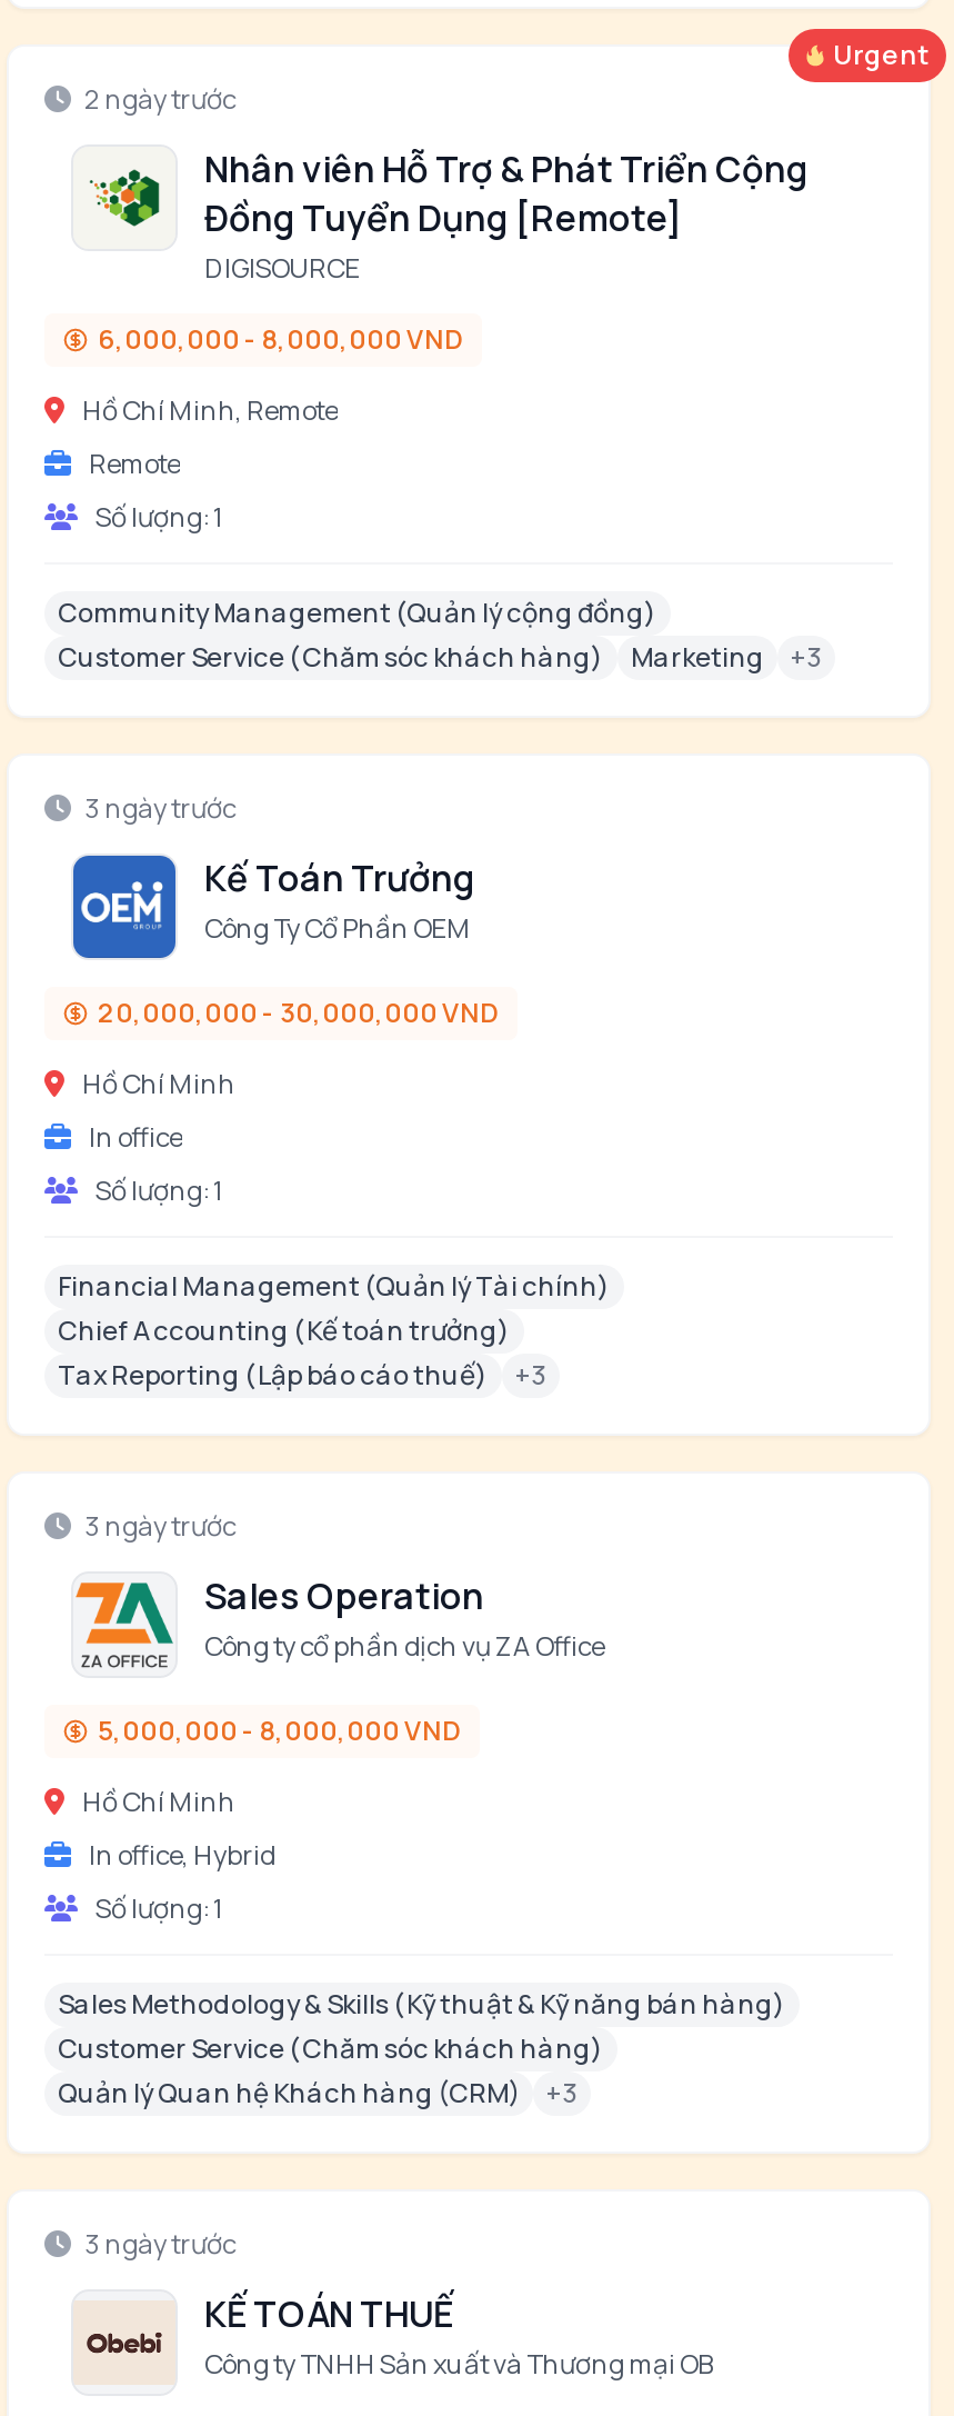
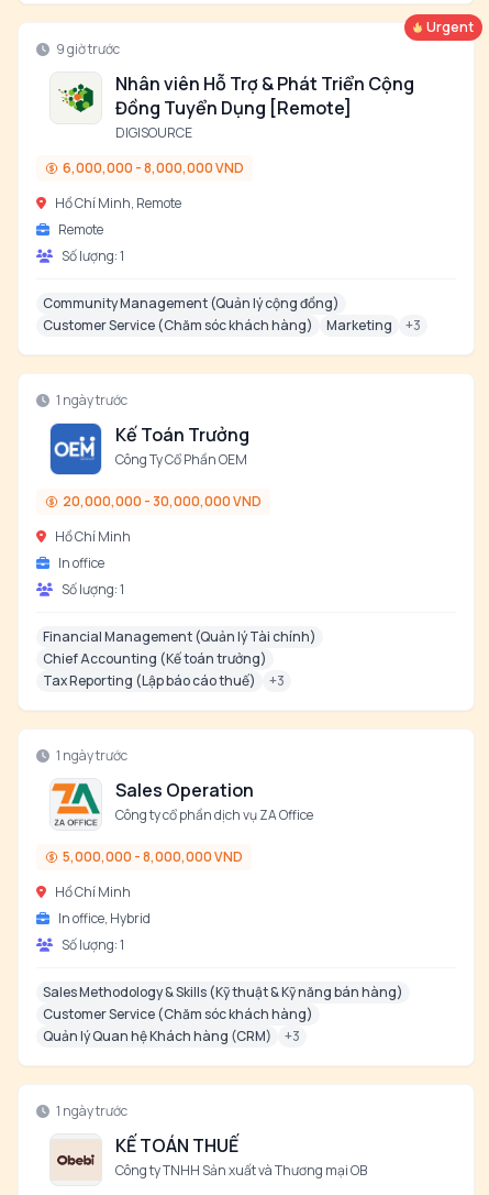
- 2 ngày trước
+ 9 giờ trước

- 3 ngày trước
+ 1 ngày trước

- 3 ngày trước
+ 1 ngày trước

- 3 ngày trước
+ 1 ngày trước
